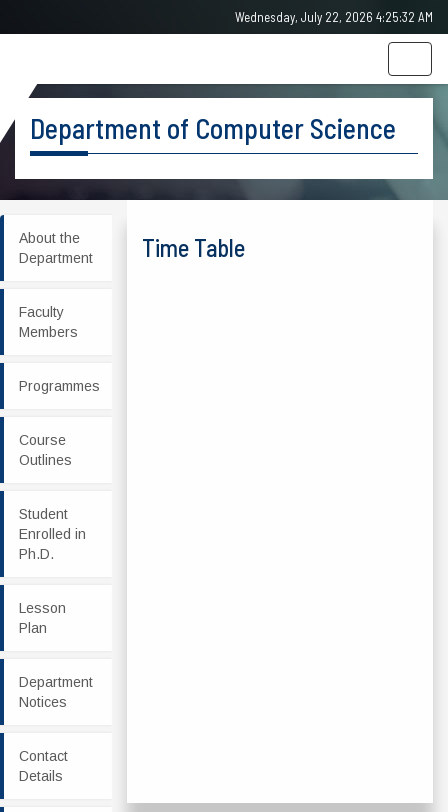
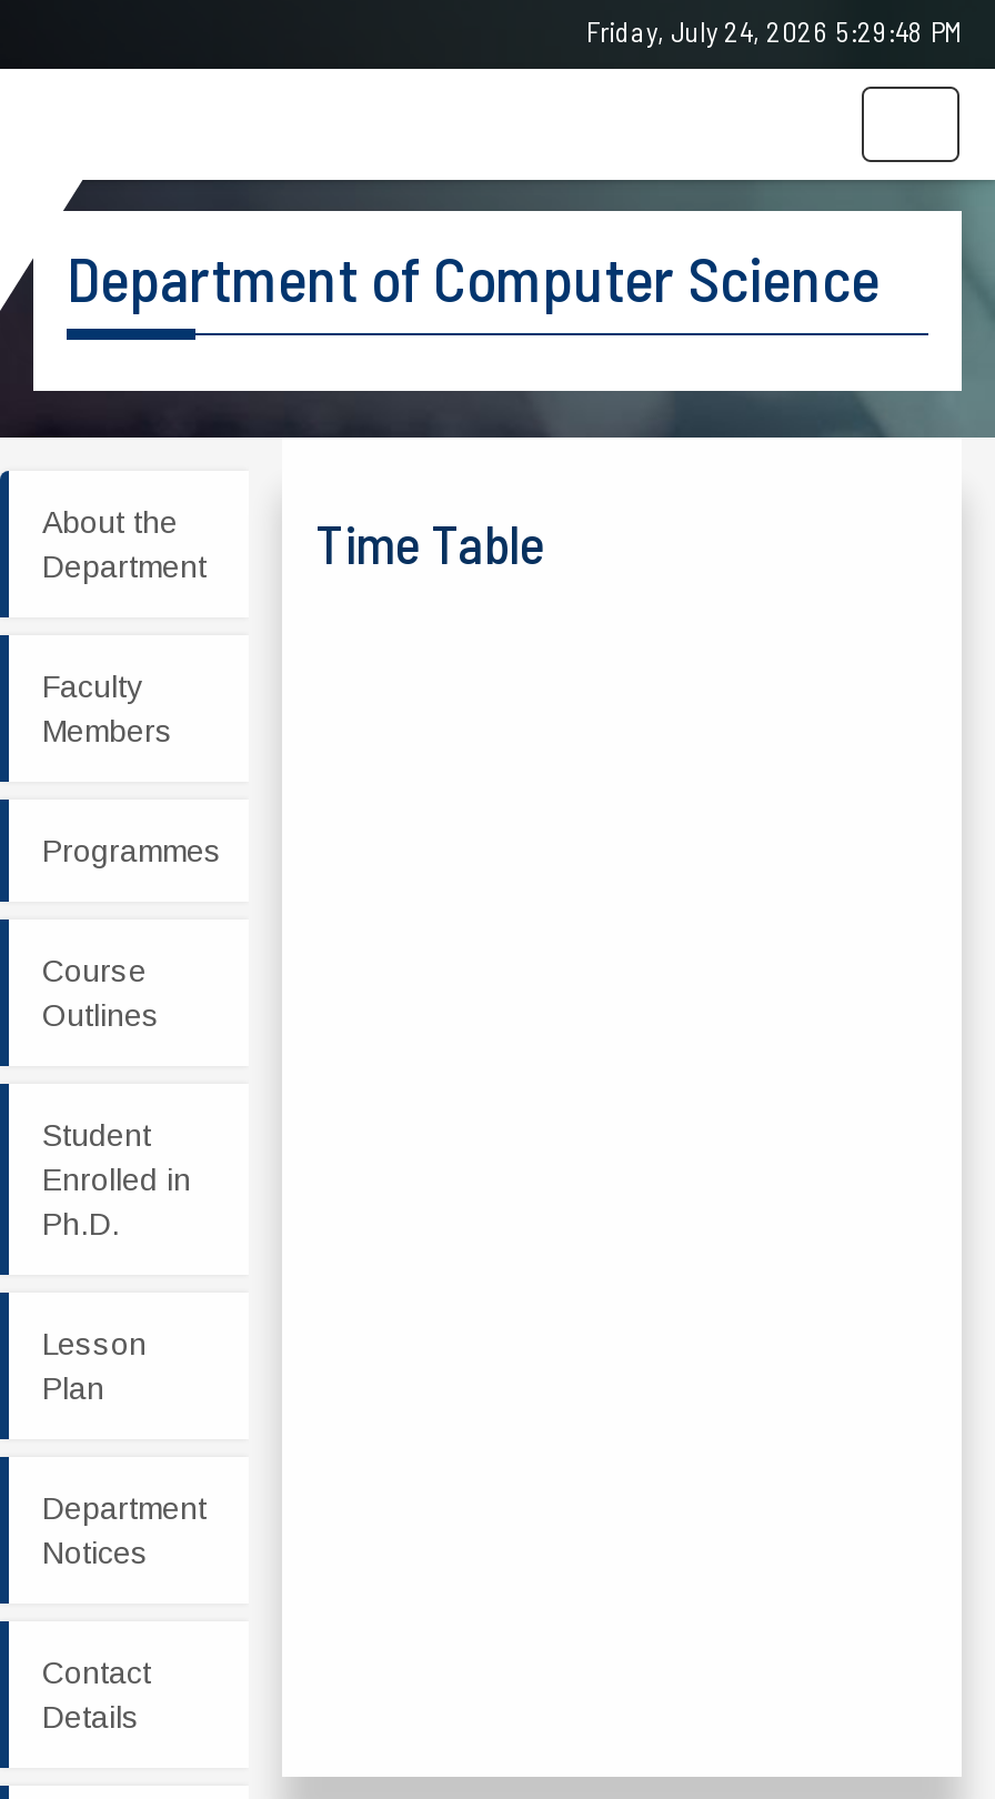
- Wednesday, July 22, 2026 4:25:32 AM
+ Friday, July 24, 2026 5:29:48 PM
